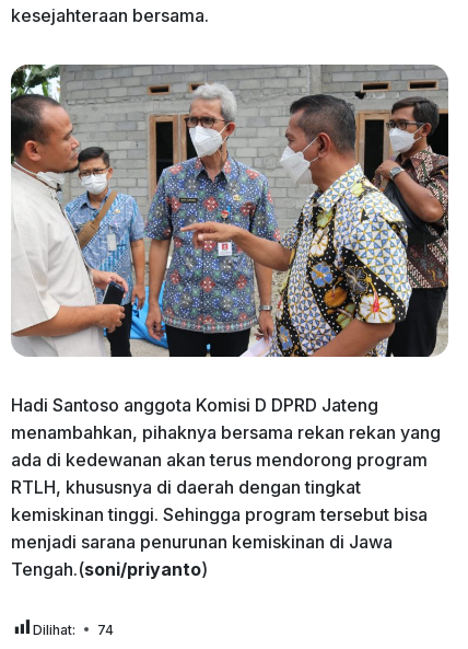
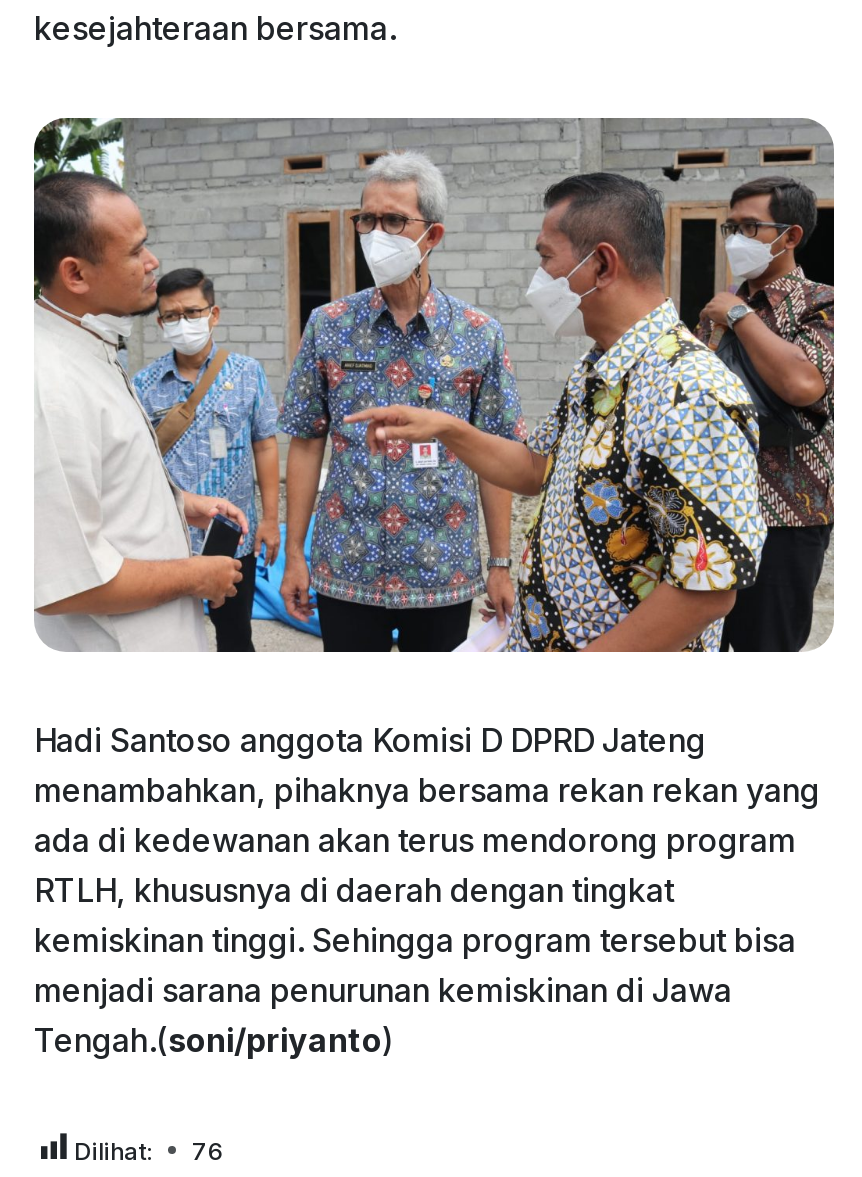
- Dilihat: 74
+ Dilihat: 76
